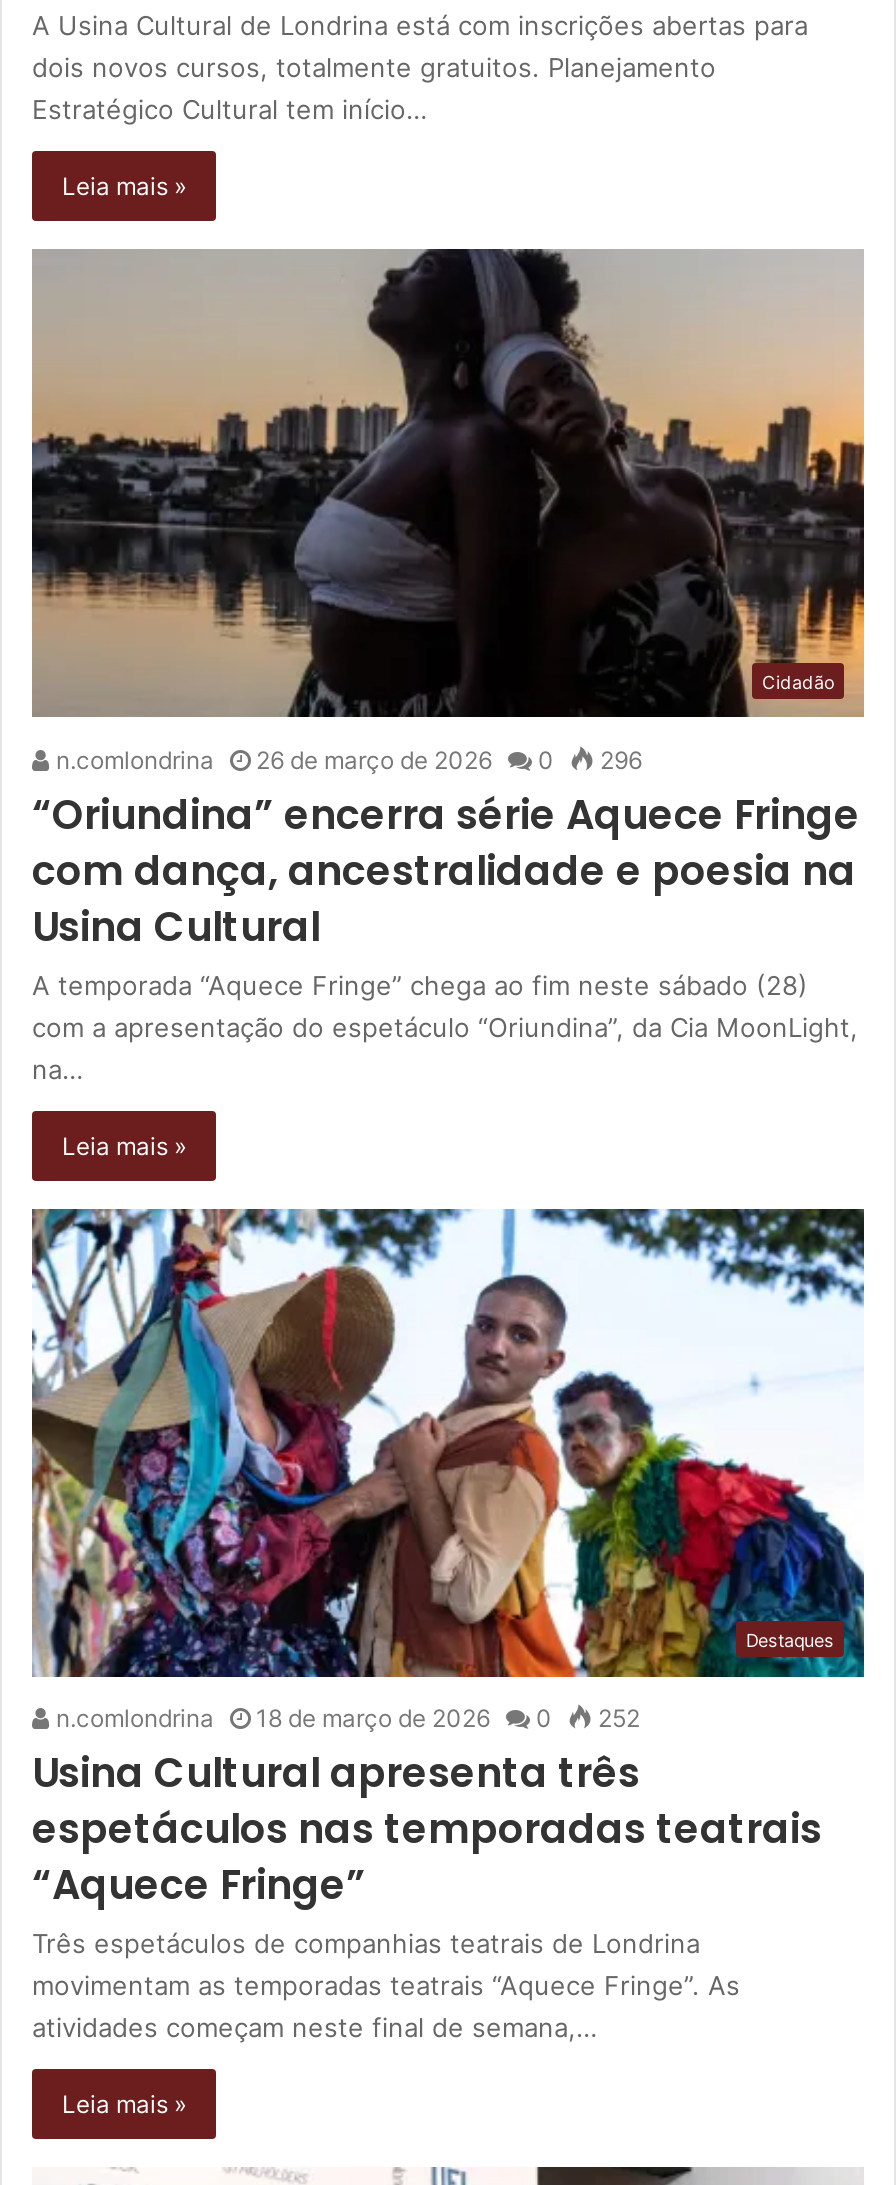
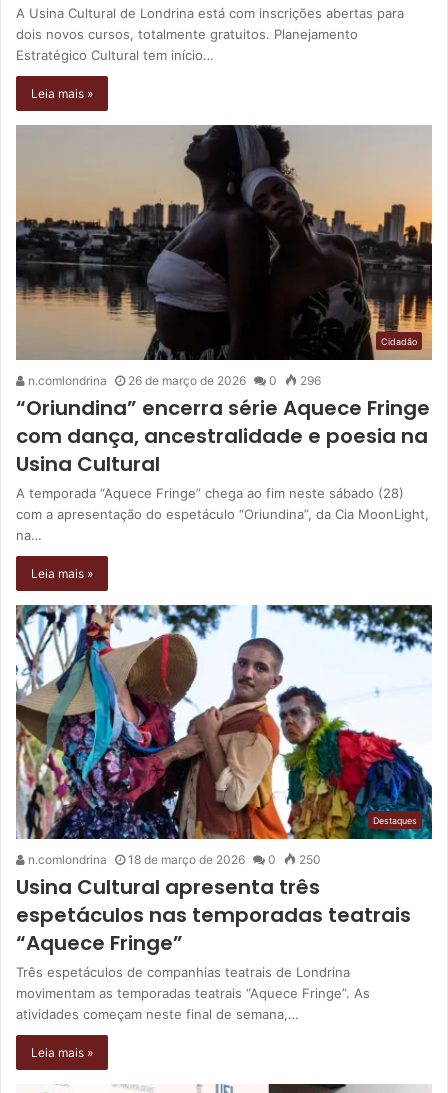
- n.comlondrina 18 de março de 2026 0 252
+ n.comlondrina 18 de março de 2026 0 250
